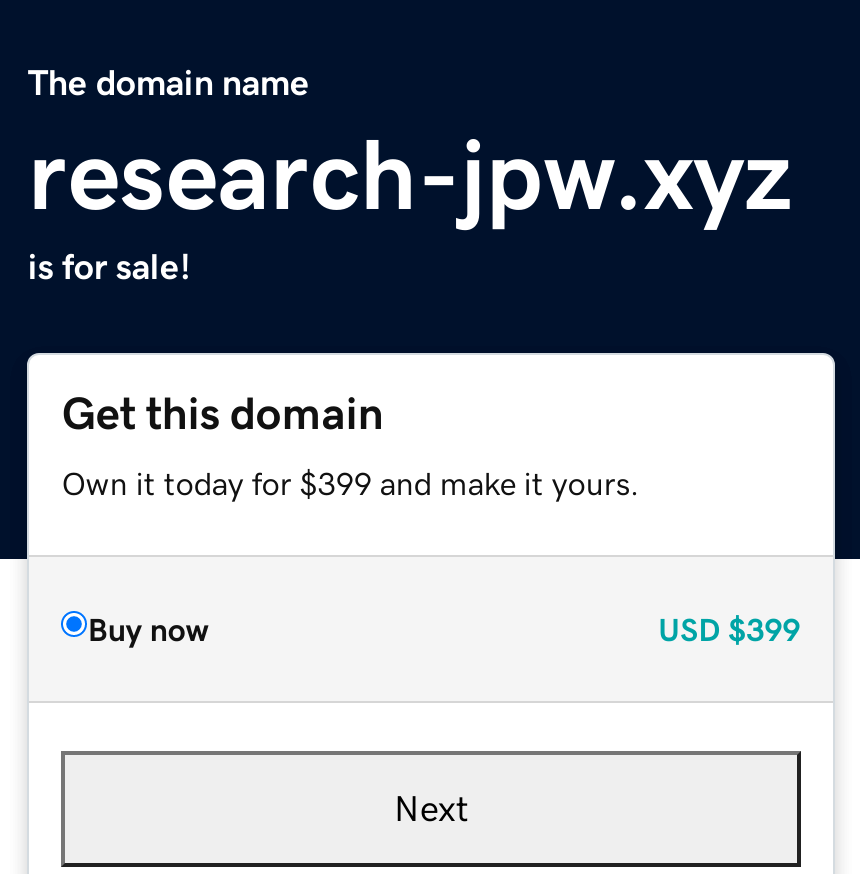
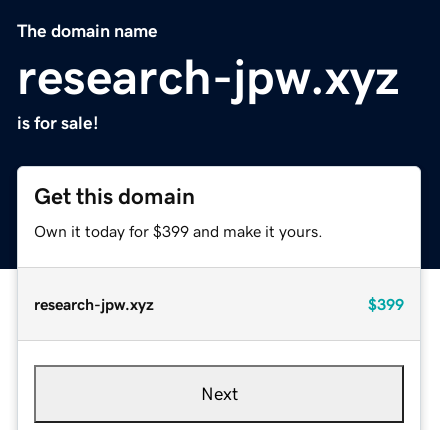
- Buy now
- USD $399
+ research-jpw.xyz
+ $399
